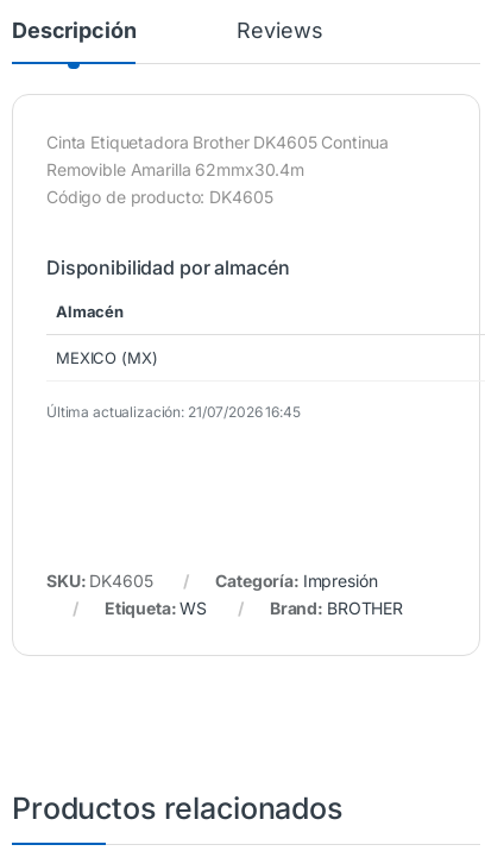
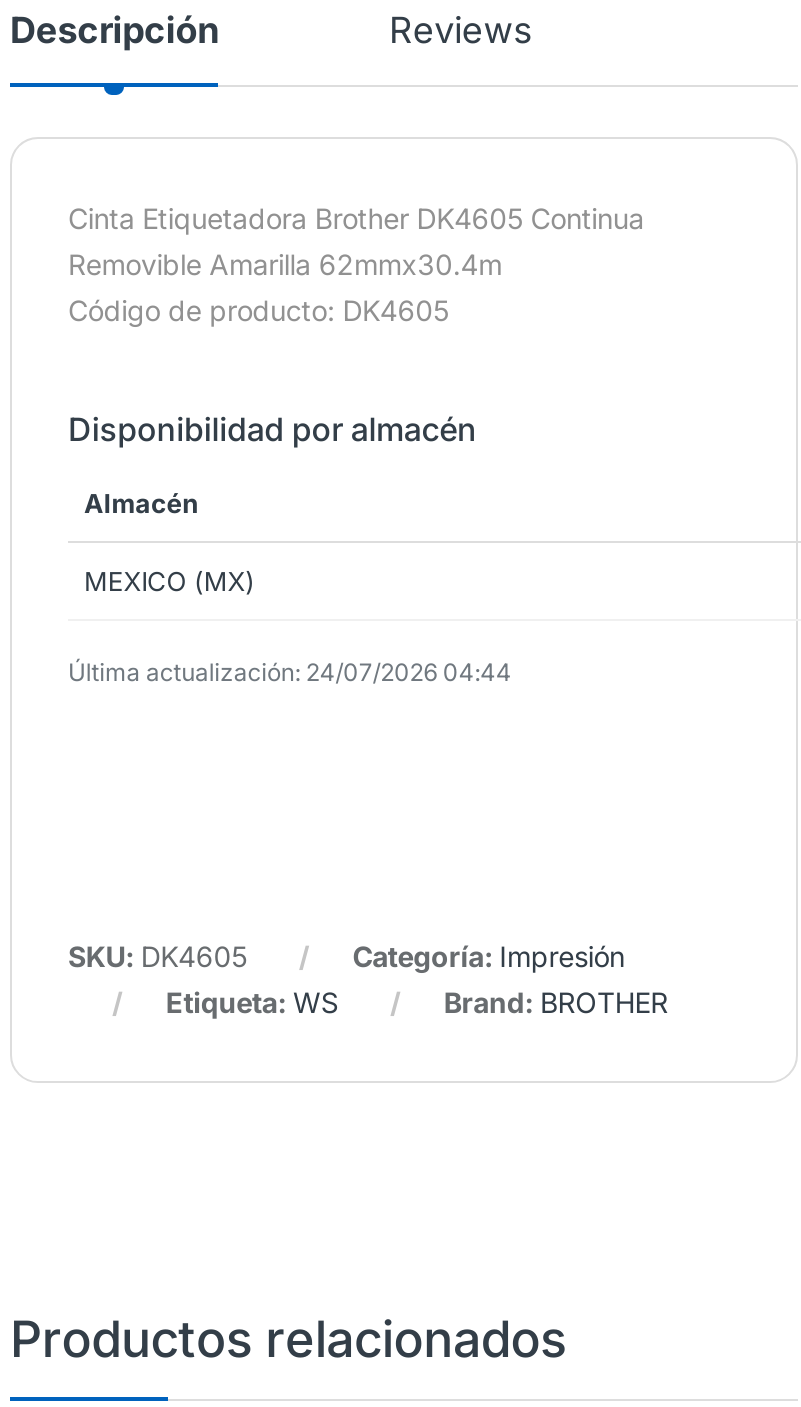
- Última actualización: 21/07/2026 16:45
+ Última actualización: 24/07/2026 04:44
